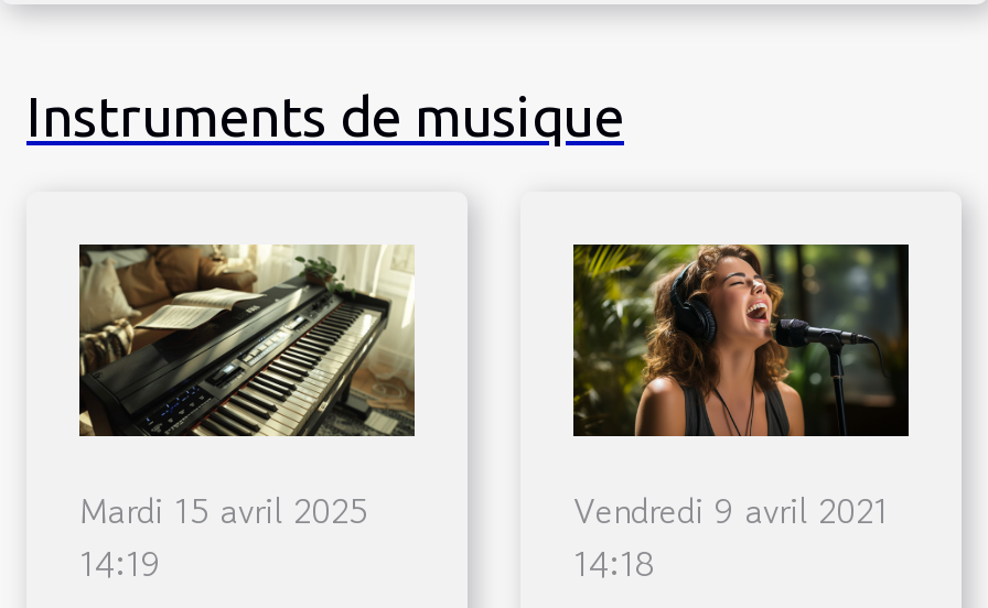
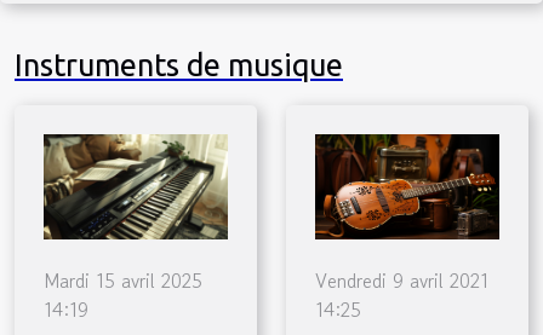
- [image]
+ [image]

- 14:18
+ 14:25
